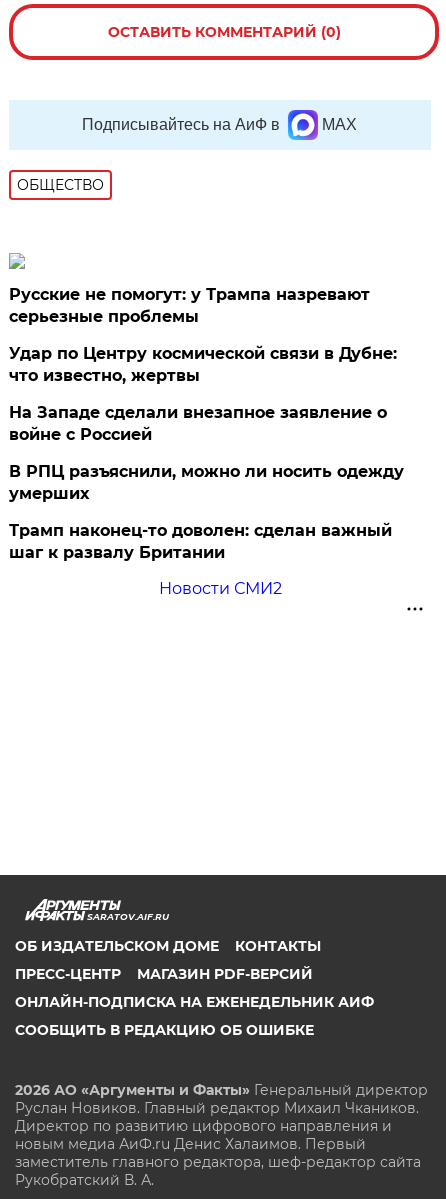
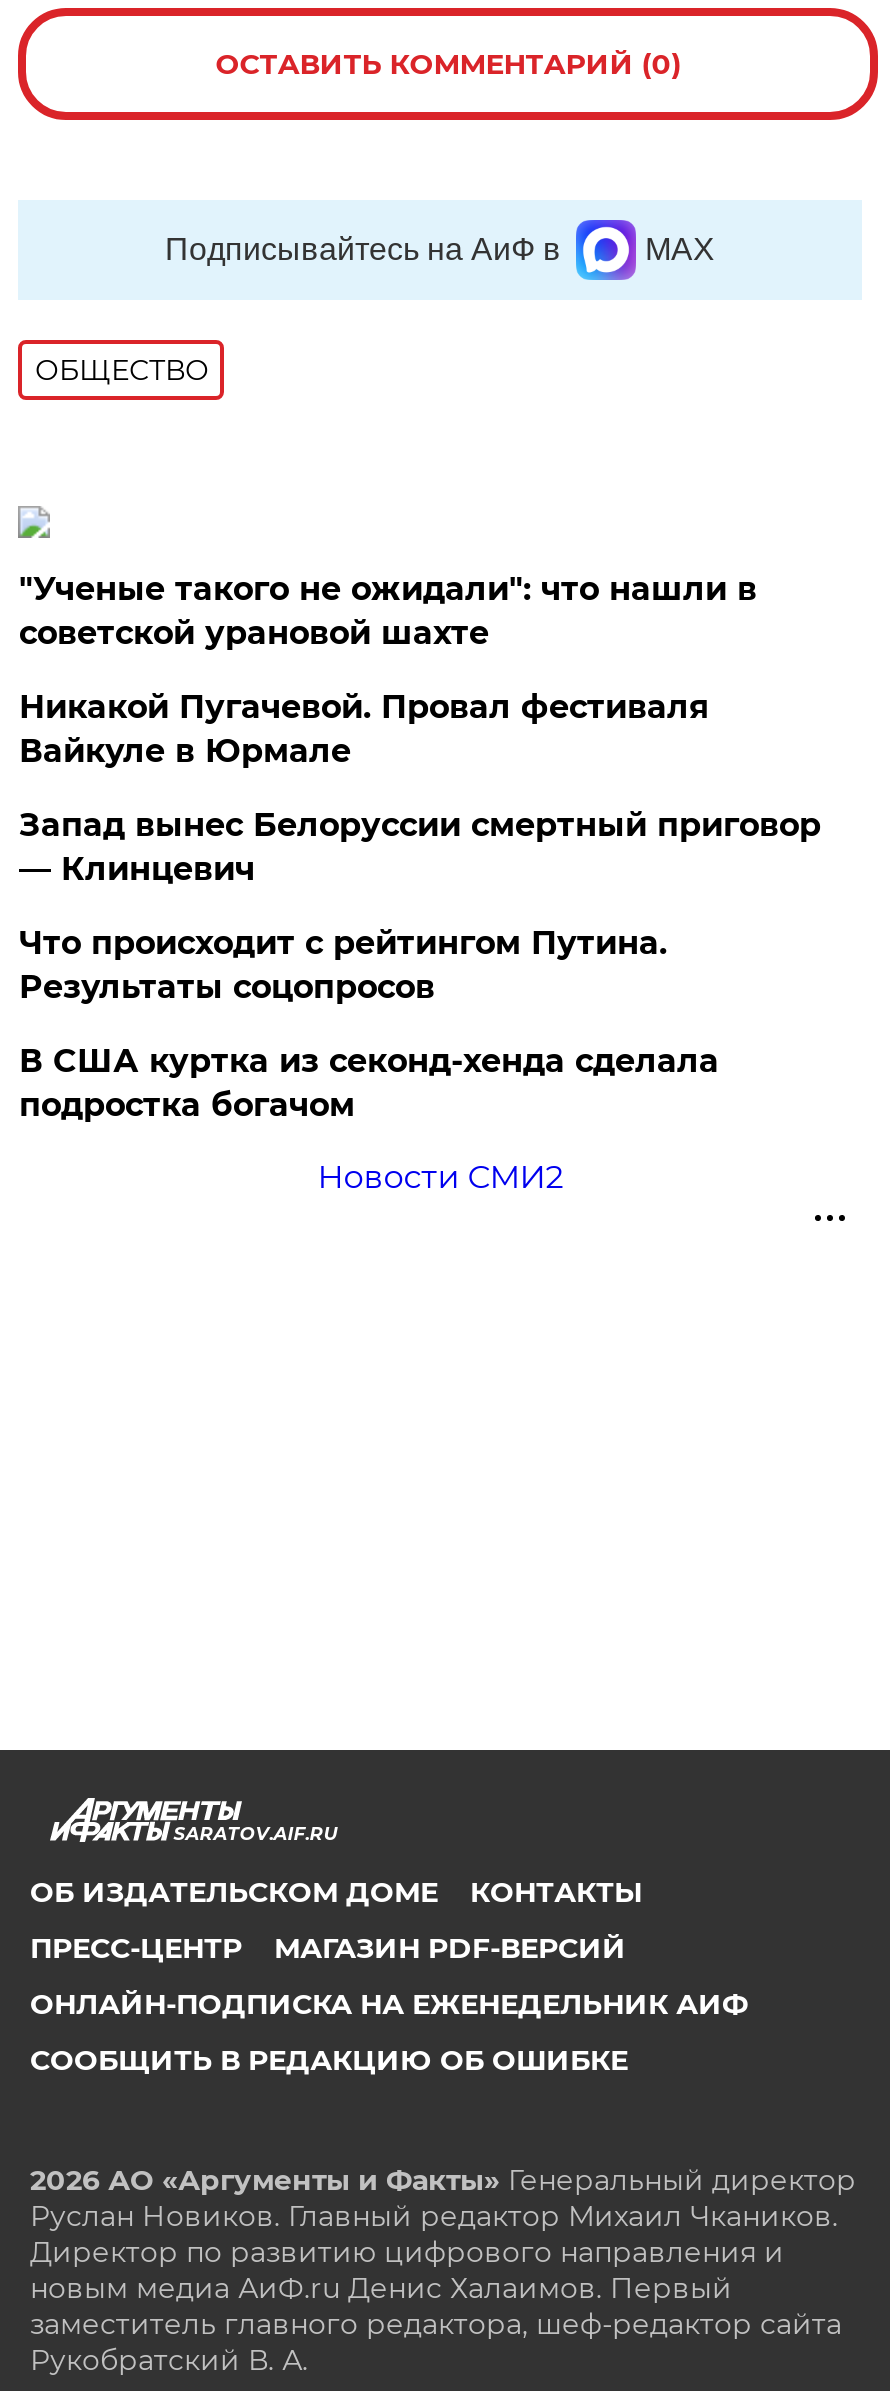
- Русские не помогут: у Трампа назревают
- серьезные проблемы
+ "Ученые такого не ожидали": что нашли в
+ советской урановой шахте

- Удар по Центру космической связи в Дубне:
- что известно, жертвы
+ Никакой Пугачевой. Провал фестиваля
+ Вайкуле в Юрмале

- На Западе сделали внезапное заявление о
- войне с Россией
+ Запад вынес Белоруссии смертный приговор
+ — Клинцевич

- В РПЦ разъяснили, можно ли носить одежду
- умерших
+ Что происходит с рейтингом Путина.
+ Результаты соцопросов

- Трамп наконец-то доволен: сделан важный
- шаг к развалу Британии
+ В США куртка из секонд-хенда сделала
+ подростка богачом
